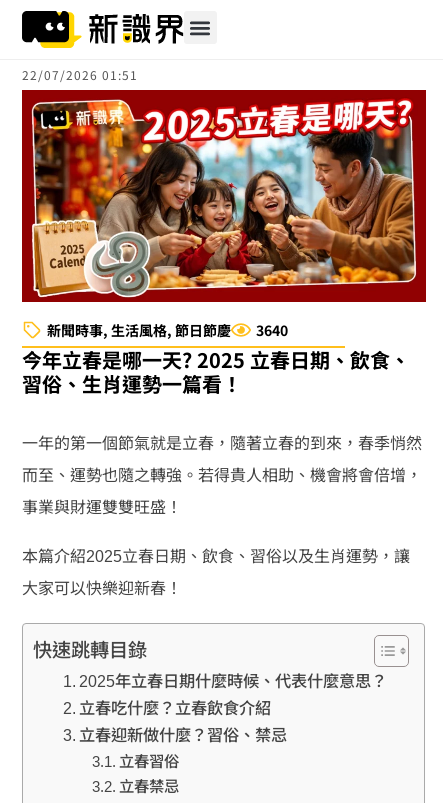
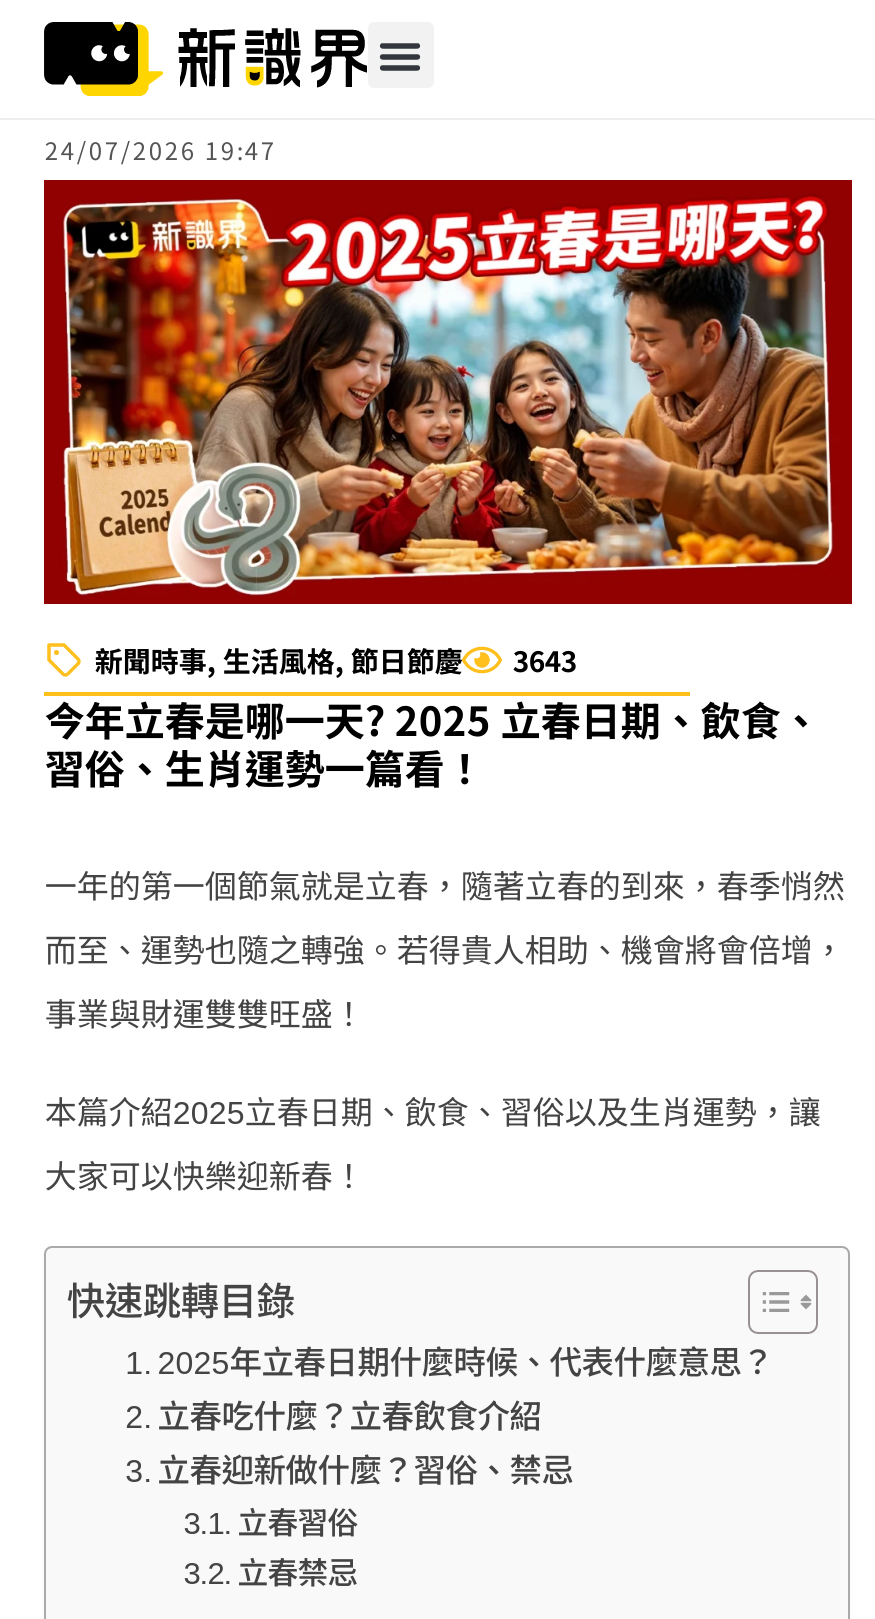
- 22/07/2026 01:51
+ 24/07/2026 19:47

- 新聞時事,生活風格,節日節慶 3640
+ 新聞時事,生活風格,節日節慶 3643
